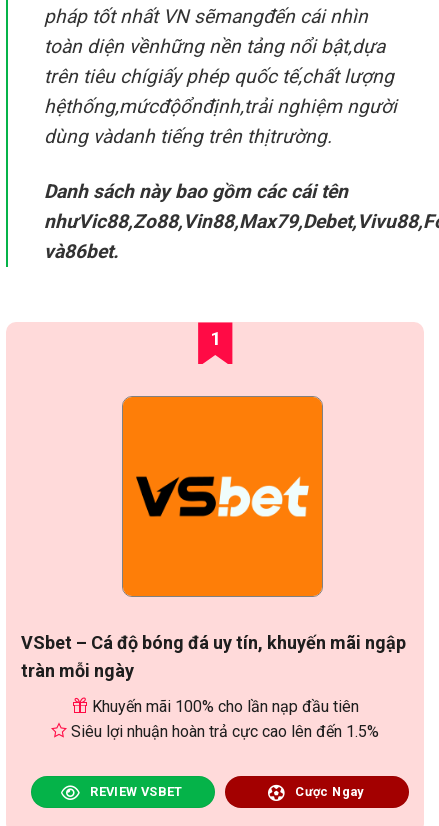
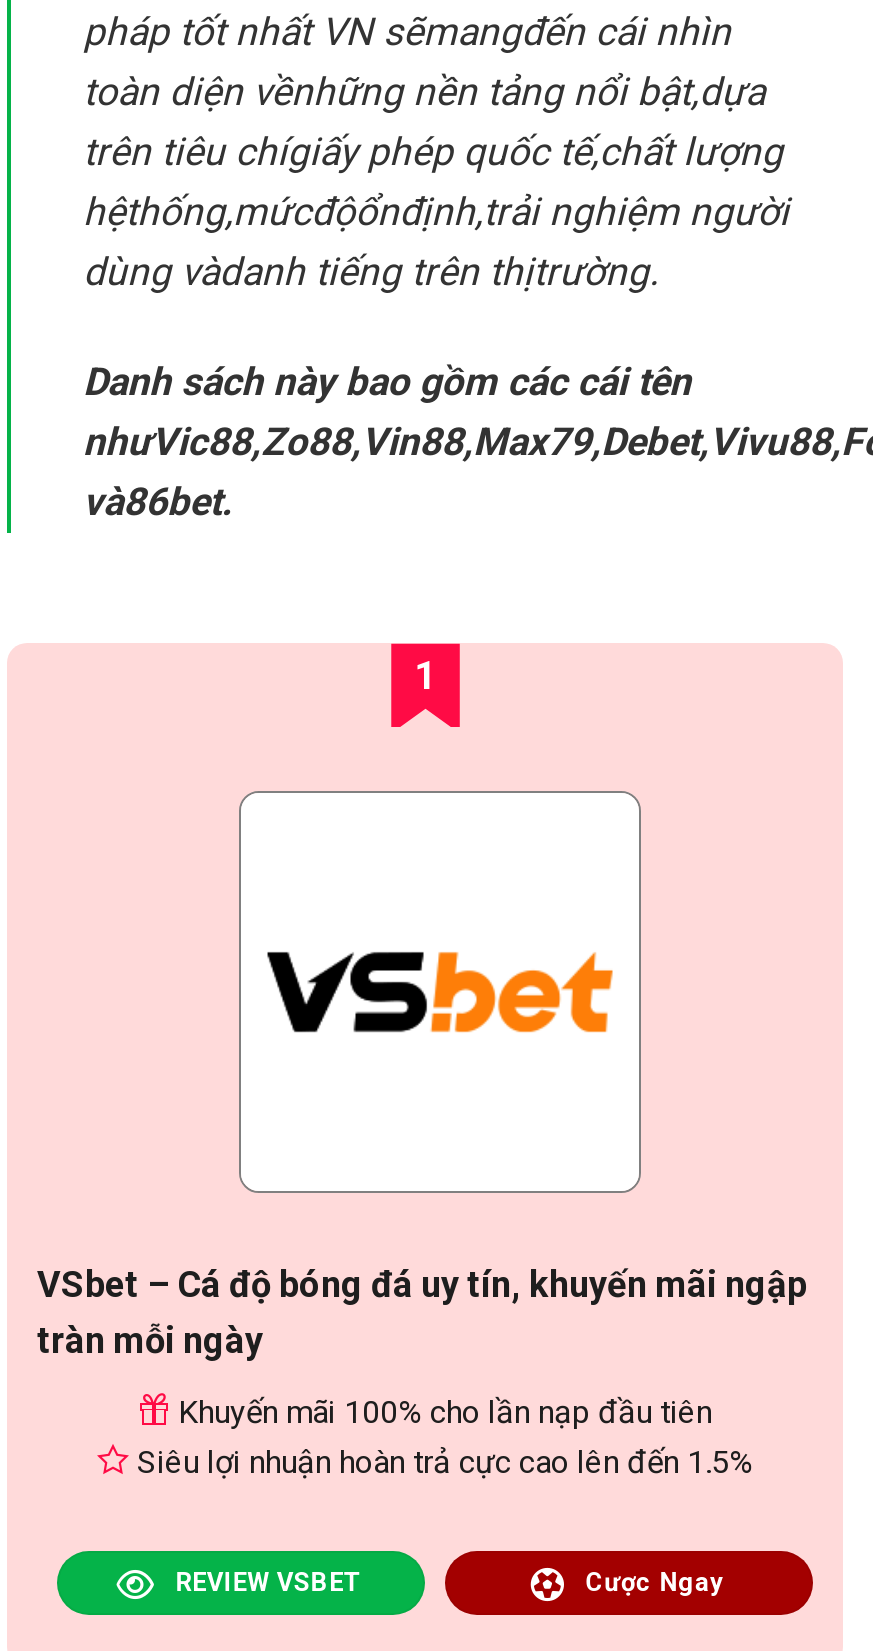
- [image]
+ [image]
